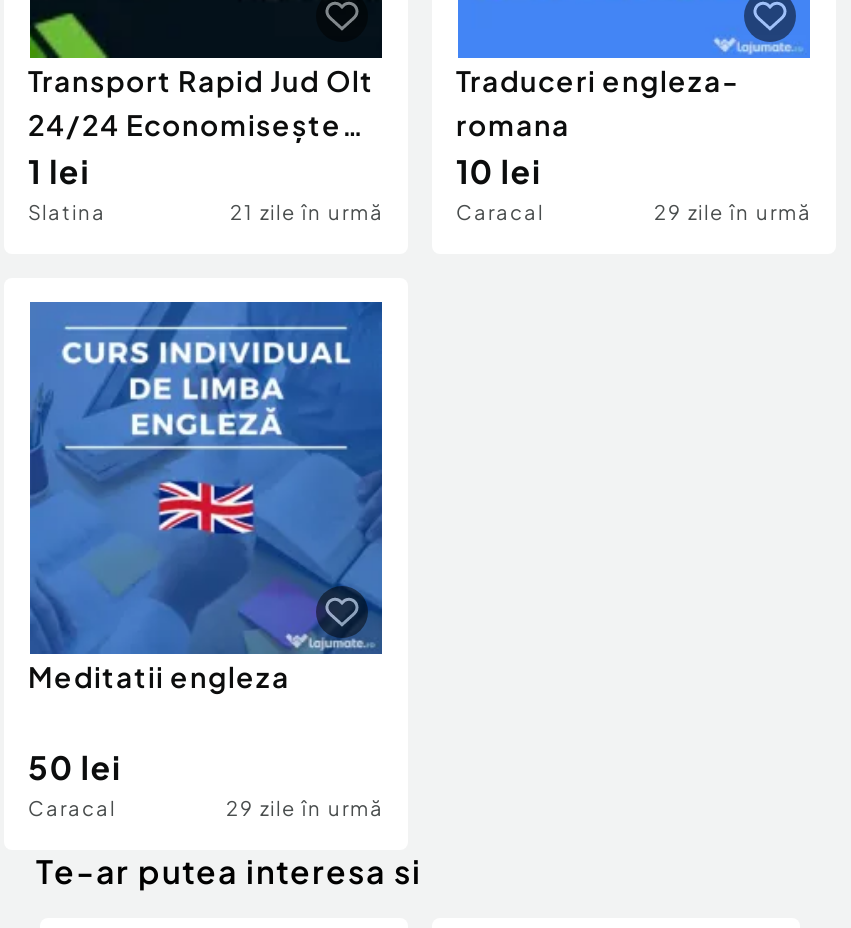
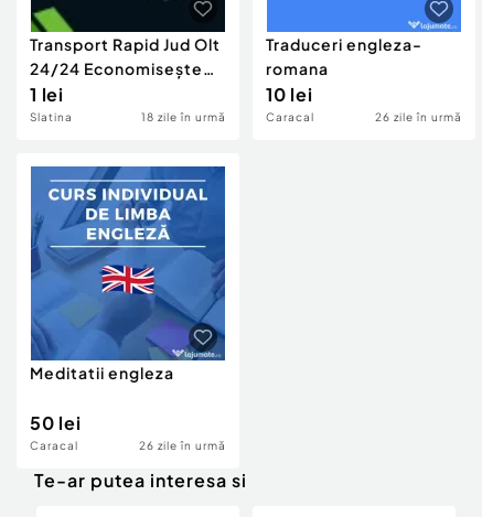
- 21 zile în urmă
+ 18 zile în urmă

- 29 zile în urmă
+ 26 zile în urmă

- 29 zile în urmă
+ 26 zile în urmă
